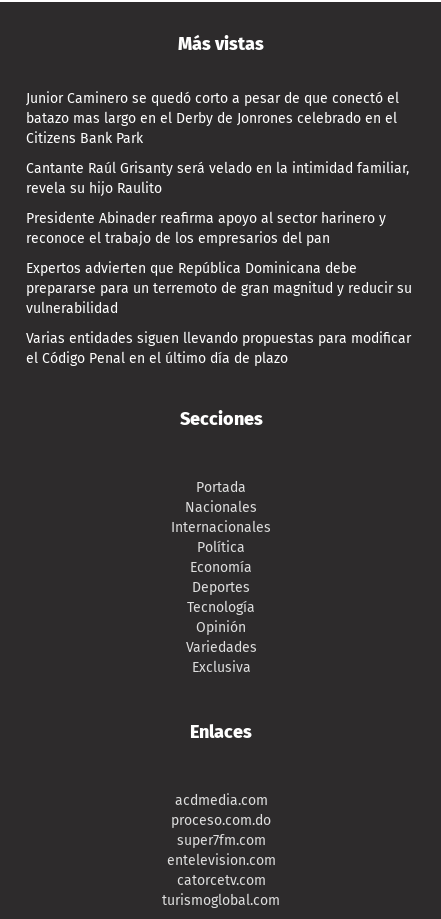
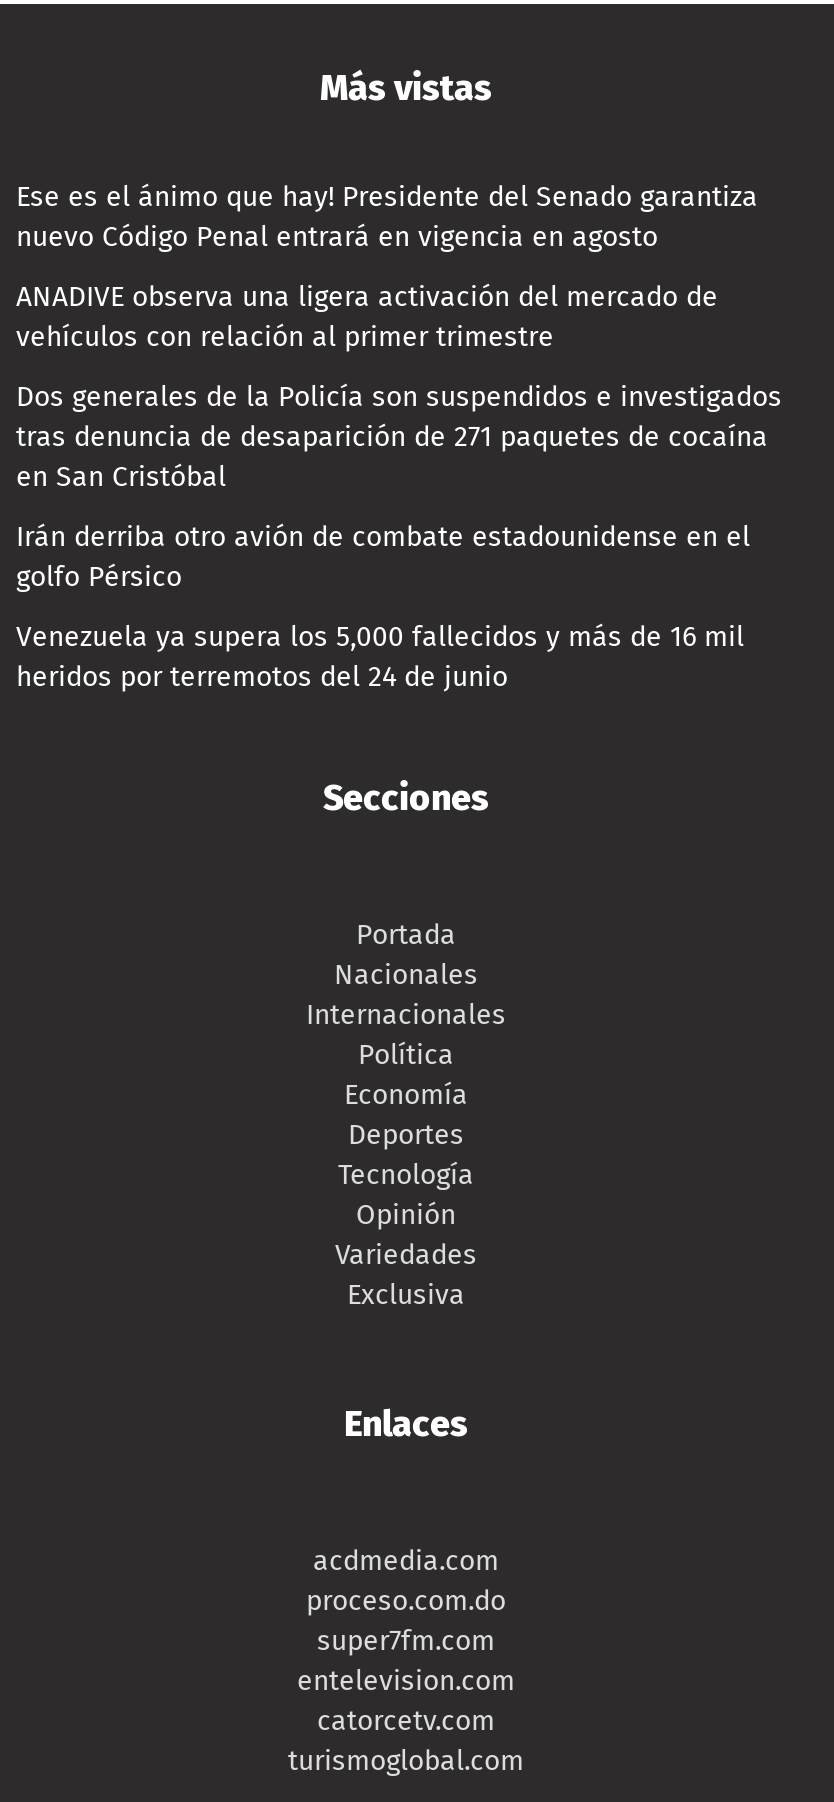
- Junior Caminero se quedó corto a pesar de que conectó el
- batazo mas largo en el Derby de Jonrones celebrado en el
- Citizens Bank Park
+ Ese es el ánimo que hay! Presidente del Senado garantiza
+ nuevo Código Penal entrará en vigencia en agosto

- Cantante Raúl Grisanty será velado en la intimidad familiar,
- revela su hijo Raulito
+ ANADIVE observa una ligera activación del mercado de
+ vehículos con relación al primer trimestre

- Presidente Abinader reafirma apoyo al sector harinero y
- reconoce el trabajo de los empresarios del pan
+ Dos generales de la Policía son suspendidos e investigados
+ tras denuncia de desaparición de 271 paquetes de cocaína
+ en San Cristóbal

- Expertos advierten que República Dominicana debe
- prepararse para un terremoto de gran magnitud y reducir su
- vulnerabilidad
+ Irán derriba otro avión de combate estadounidense en el
+ golfo Pérsico

- Varias entidades siguen llevando propuestas para modificar
- el Código Penal en el último día de plazo
+ Venezuela ya supera los 5,000 fallecidos y más de 16 mil
+ heridos por terremotos del 24 de junio
